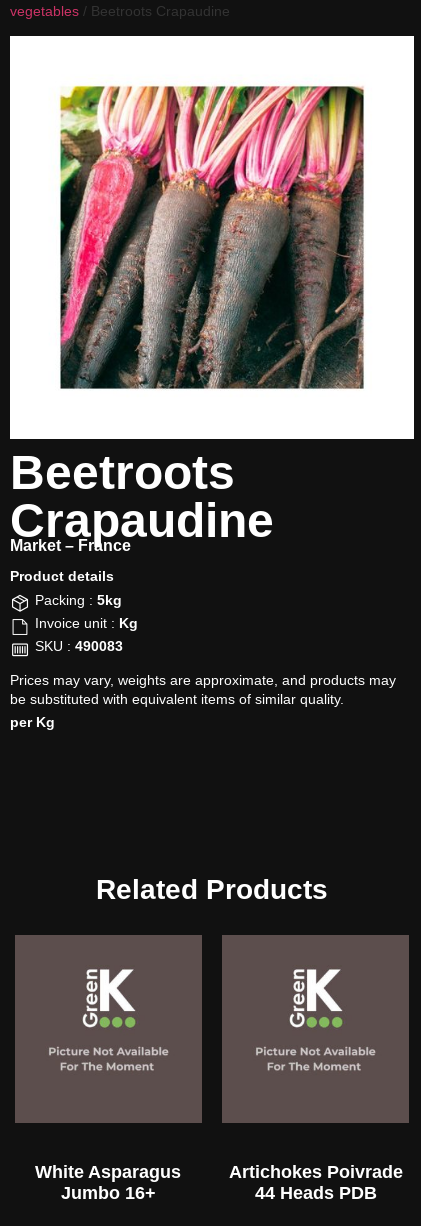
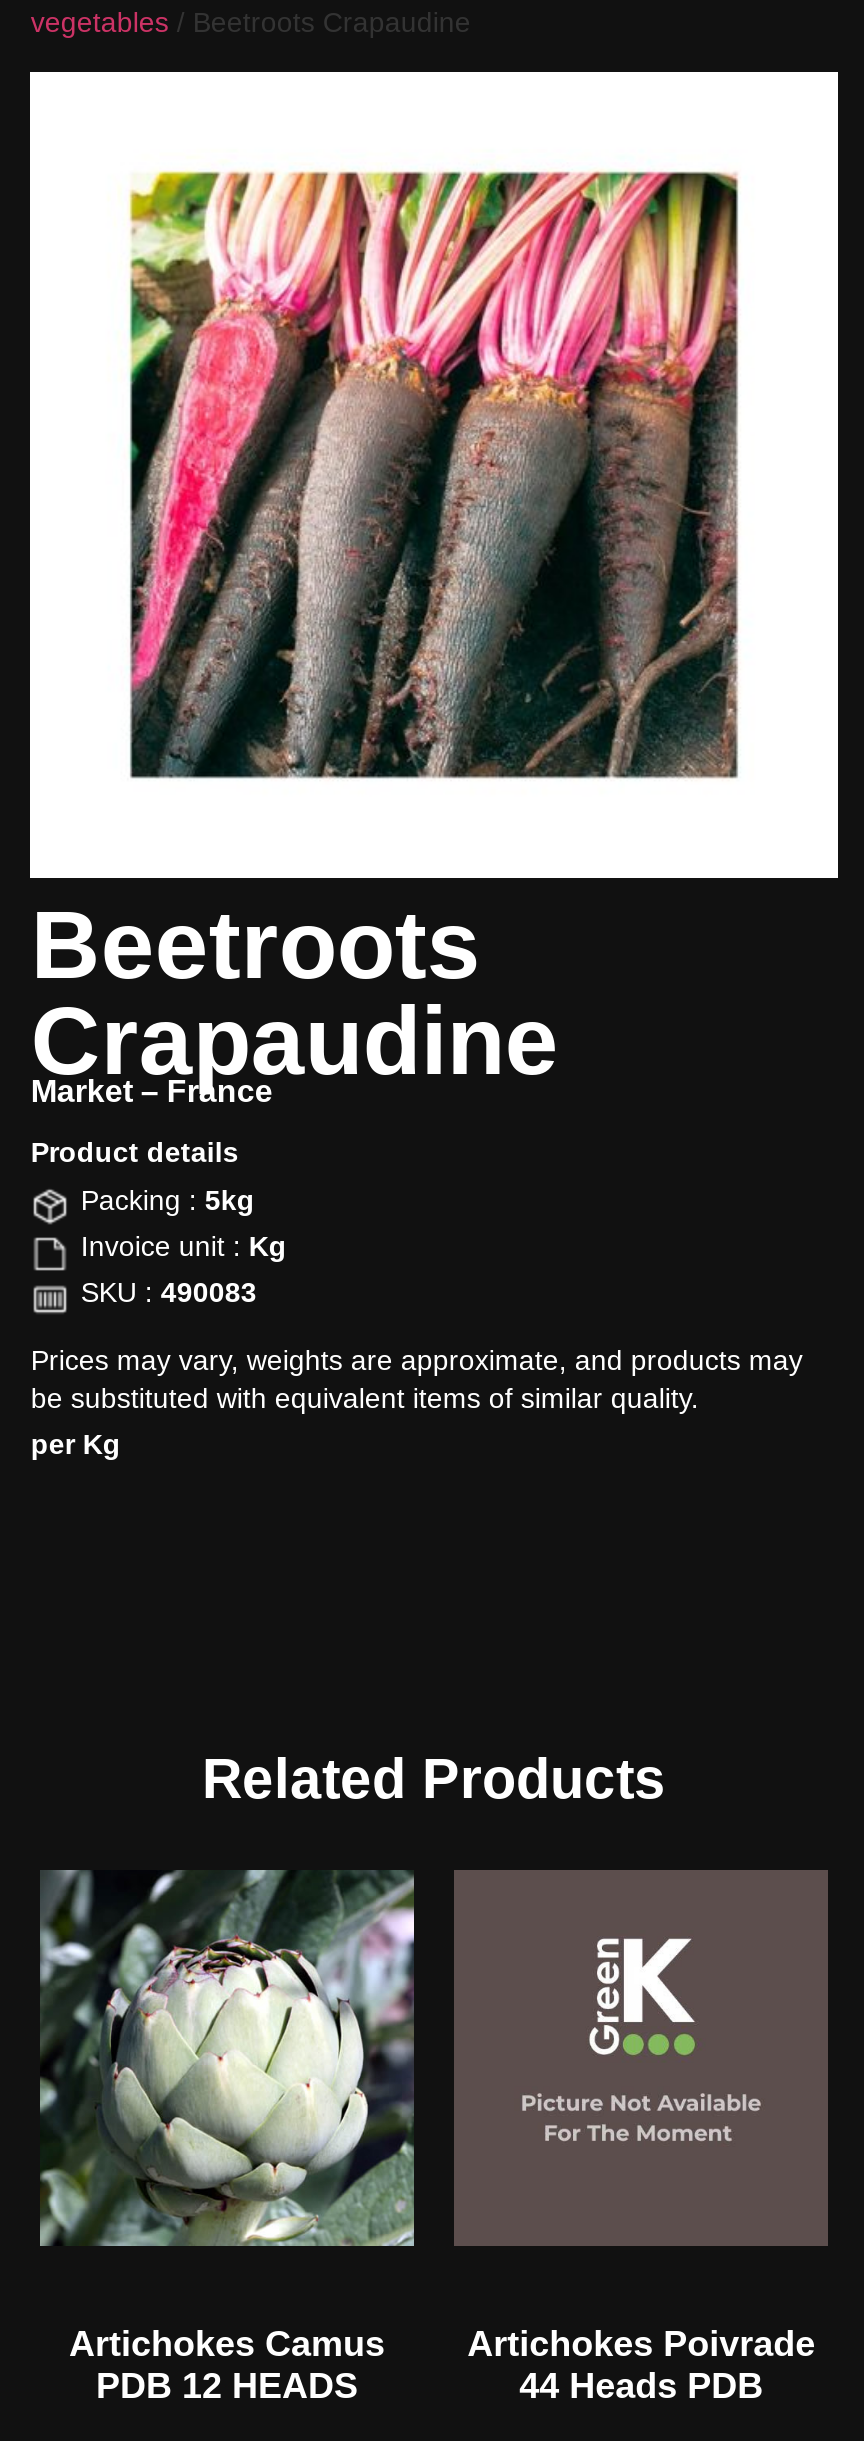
- [image]
- White Asparagus
- Jumbo 16+
+ [image]
+ Artichokes Camus
+ PDB 12 HEADS
